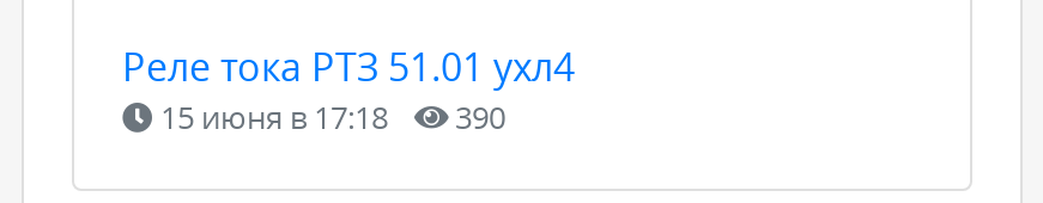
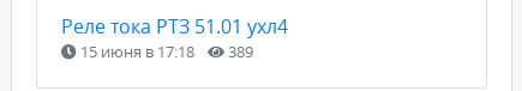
- 15 июня в 17:18 390
+ 15 июня в 17:18 389
